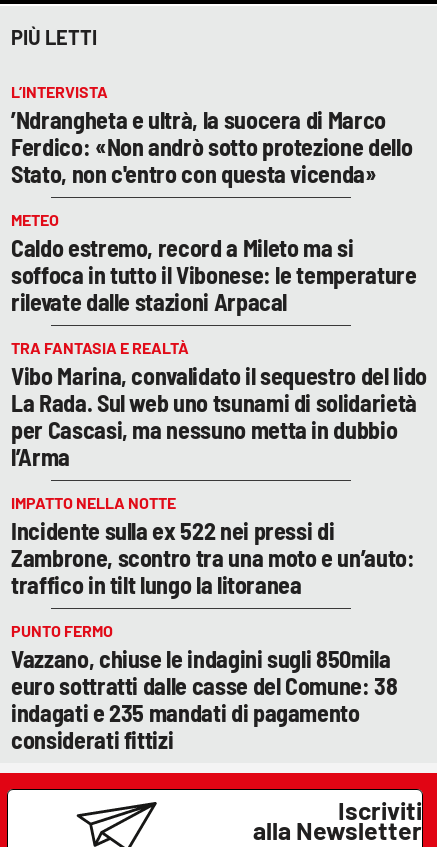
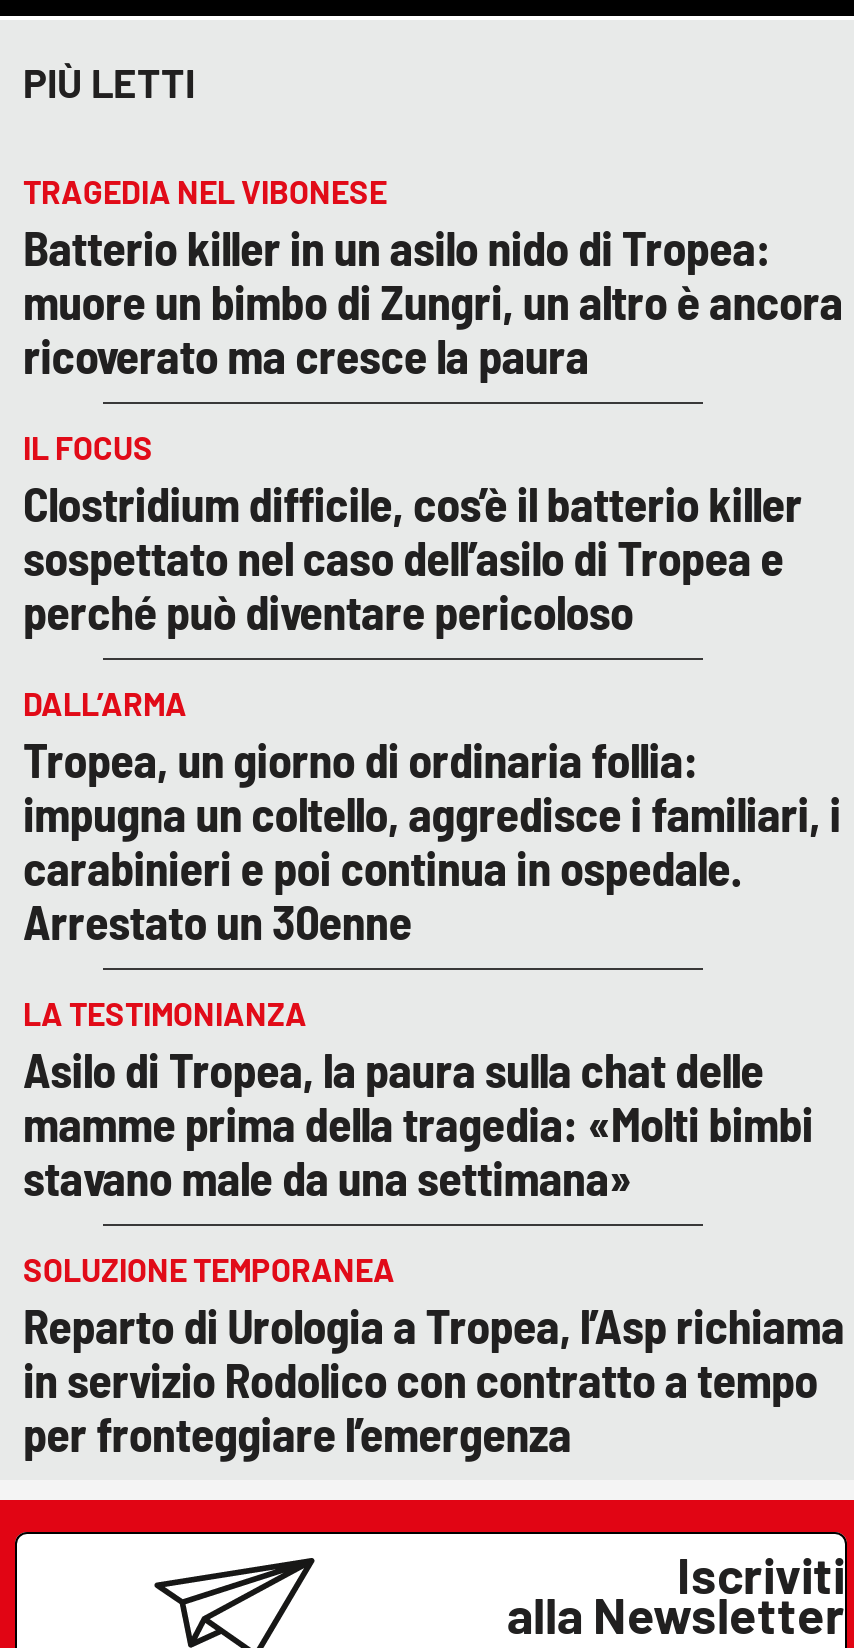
- L’INTERVISTA
- ’Ndrangheta e ultrà, la suocera di Marco
- Ferdico: «Non andrò sotto protezione dello
- Stato, non c'entro con questa vicenda»
+ TRAGEDIA NEL VIBONESE
+ Batterio killer in un asilo nido di Tropea:
+ muore un bimbo di Zungri, un altro è ancora
+ ricoverato ma cresce la paura

- METEO
- Caldo estremo, record a Mileto ma si
- soffoca in tutto il Vibonese: le temperature
- rilevate dalle stazioni Arpacal
+ IL FOCUS
+ Clostridium difficile, cos’è il batterio killer
+ sospettato nel caso dell’asilo di Tropea e
+ perché può diventare pericoloso

- TRA FANTASIA E REALTÀ
- Vibo Marina, convalidato il sequestro del lido
- La Rada. Sul web uno tsunami di solidarietà
- per Cascasi, ma nessuno metta in dubbio
- l’Arma
+ DALL’ARMA
+ Tropea, un giorno di ordinaria follia:
+ impugna un coltello, aggredisce i familiari, i
+ carabinieri e poi continua in ospedale.
+ Arrestato un 30enne

- IMPATTO NELLA NOTTE
- Incidente sulla ex 522 nei pressi di
- Zambrone, scontro tra una moto e un’auto:
- traffico in tilt lungo la litoranea
+ LA TESTIMONIANZA
+ Asilo di Tropea, la paura sulla chat delle
+ mamme prima della tragedia: «Molti bimbi
+ stavano male da una settimana»

- PUNTO FERMO
- Vazzano, chiuse le indagini sugli 850mila
- euro sottratti dalle casse del Comune: 38
- indagati e 235 mandati di pagamento
- considerati fittizi
+ SOLUZIONE TEMPORANEA
+ Reparto di Urologia a Tropea, l’Asp richiama
+ in servizio Rodolico con contratto a tempo
+ per fronteggiare l’emergenza
